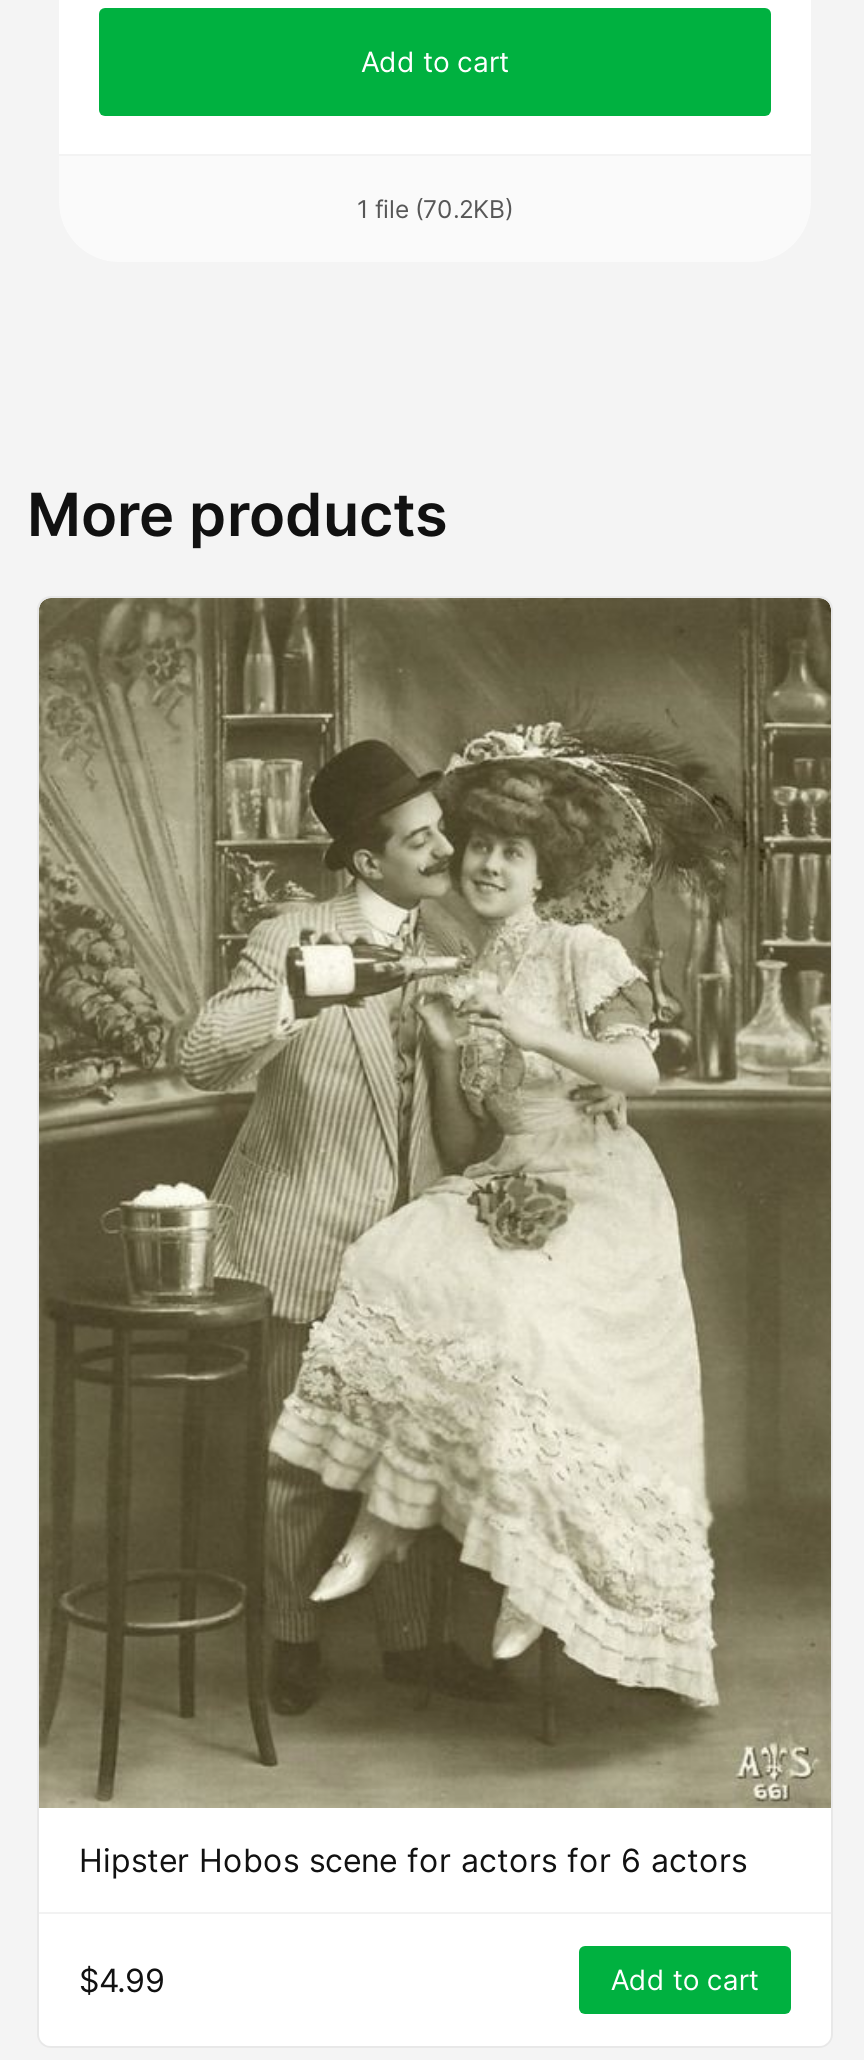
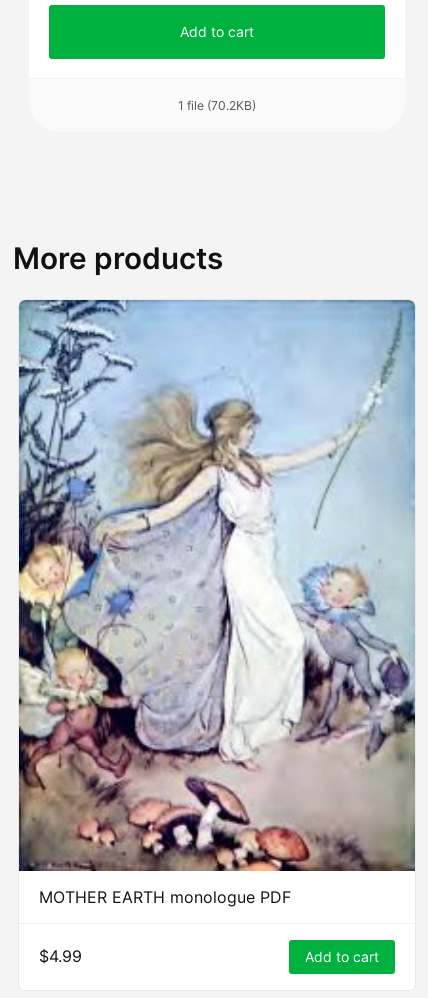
- [image]
- Hipster Hobos scene for actors for 6 actors
+ [image]
+ MOTHER EARTH monologue PDF
